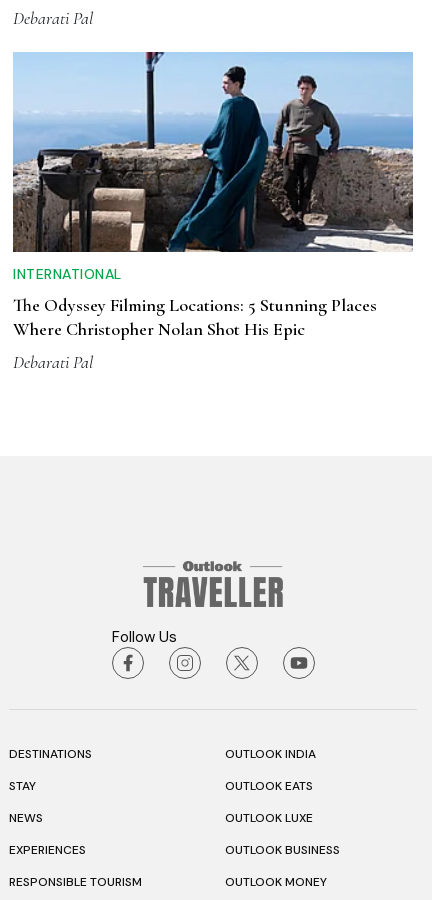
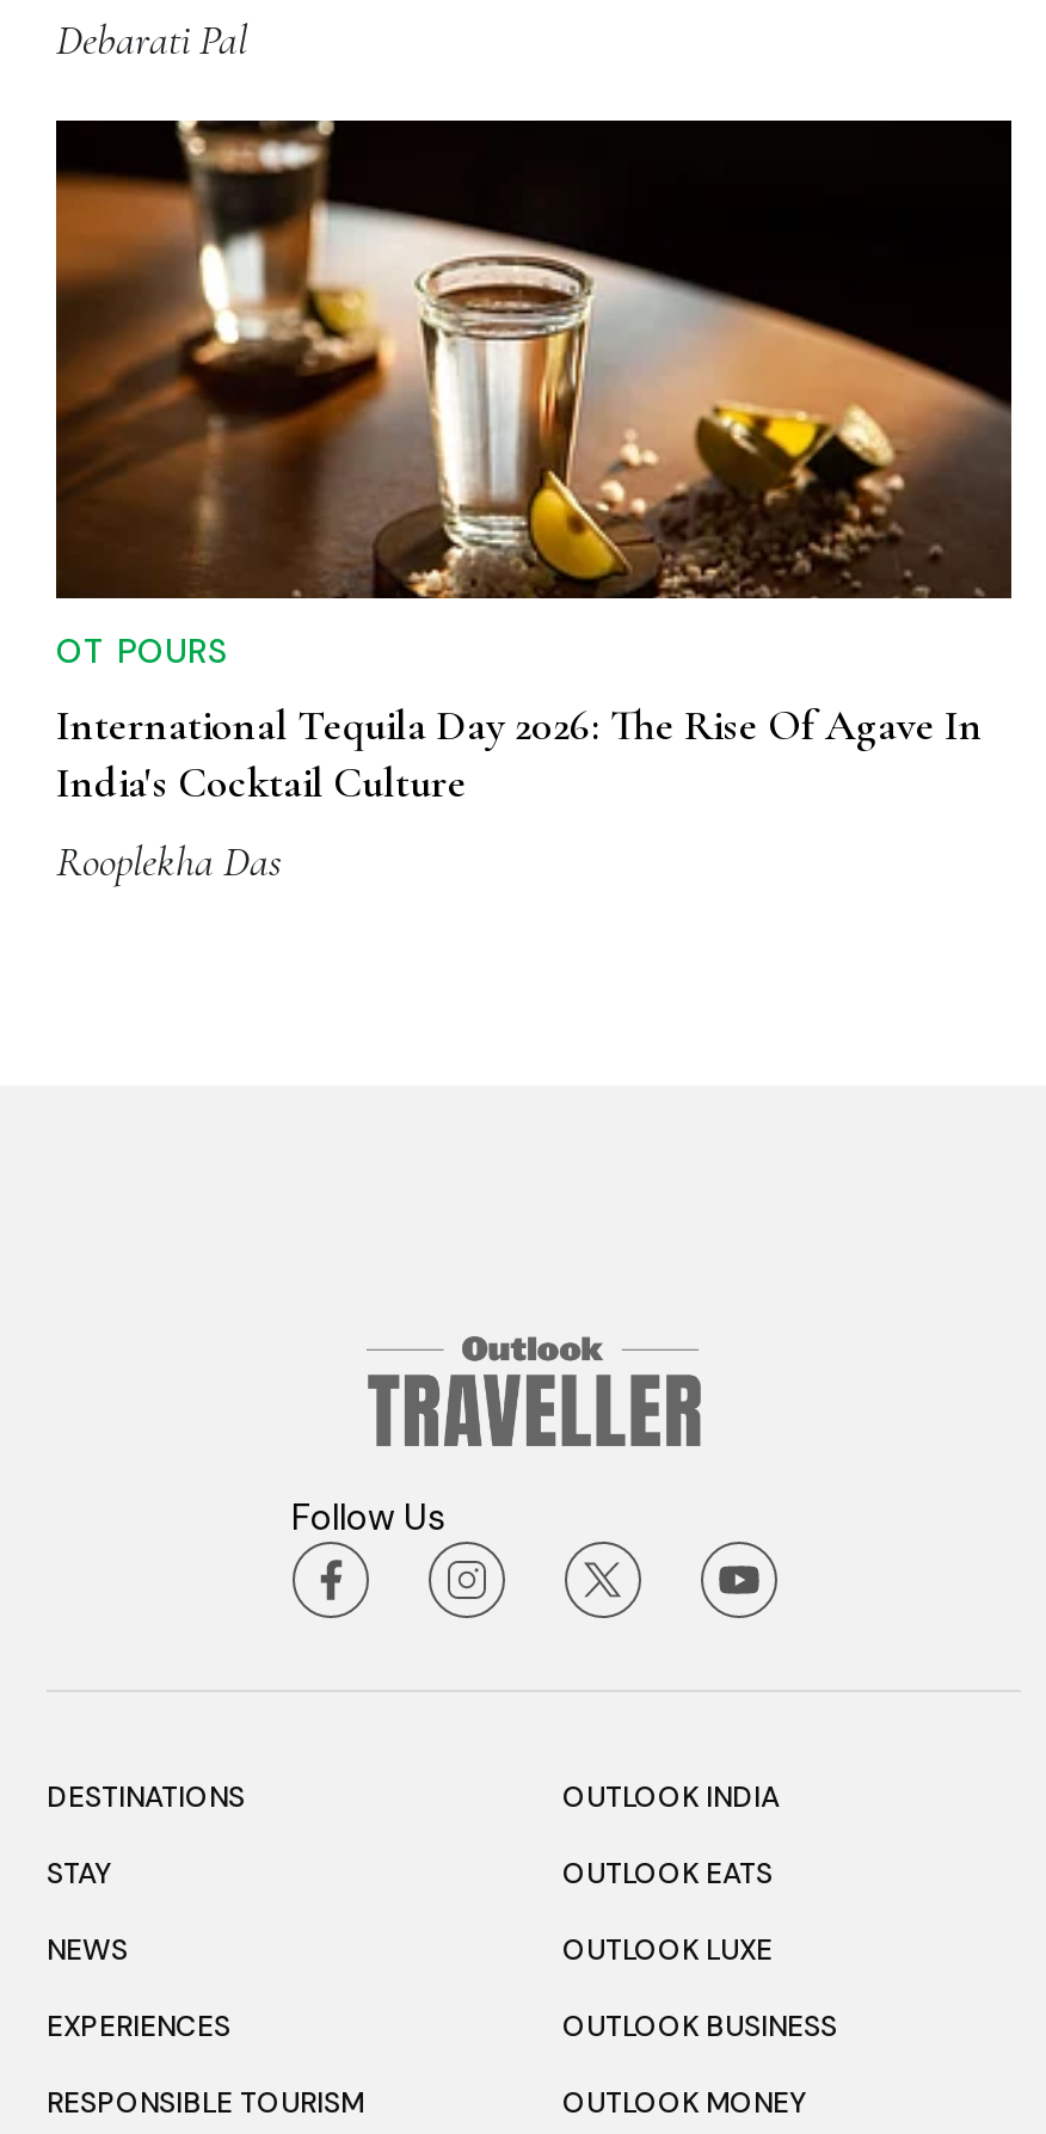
- [image]
- INTERNATIONAL
+ [image]
+ OT POURS

- The Odyssey Filming Locations: 5 Stunning Places
- Where Christopher Nolan Shot His Epic
+ International Tequila Day 2026: The Rise Of Agave In
+ India's Cocktail Culture

- Debarati Pal
+ Rooplekha Das
